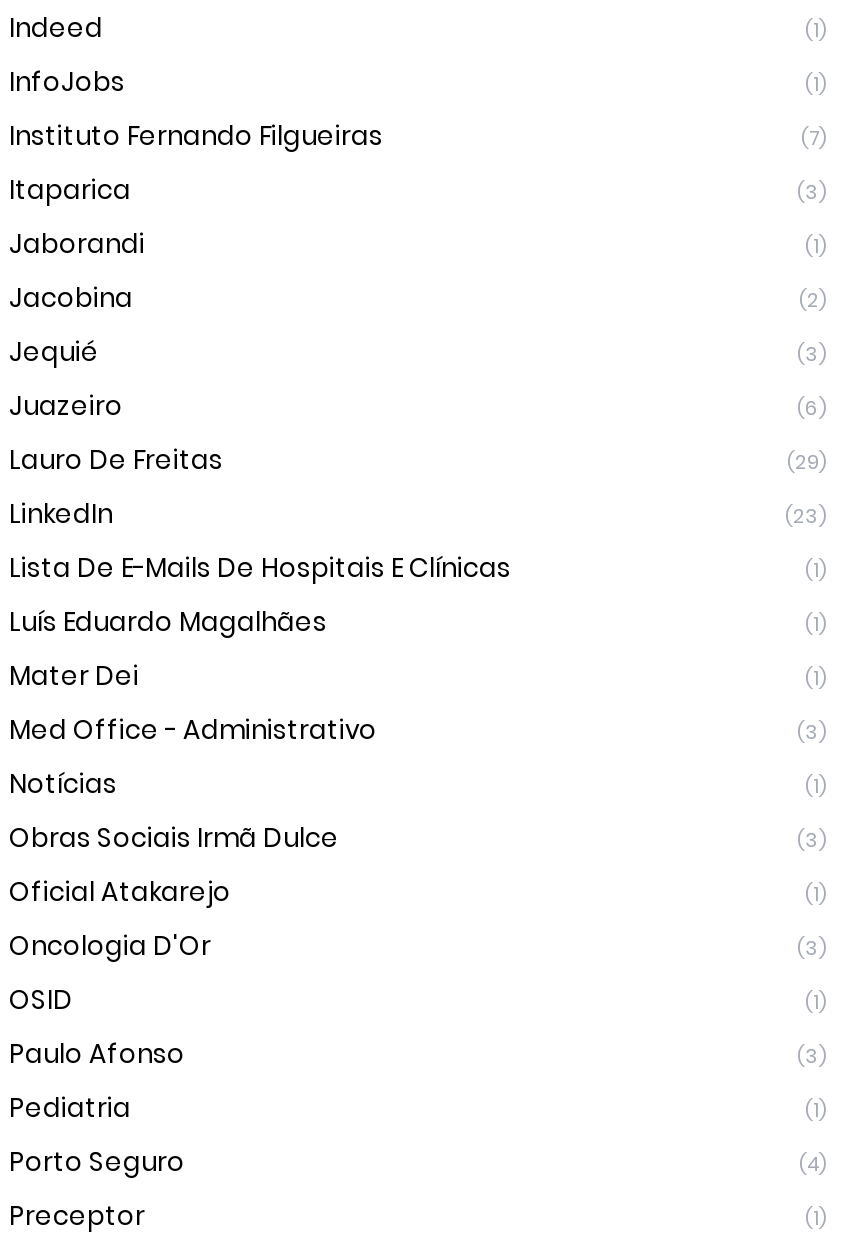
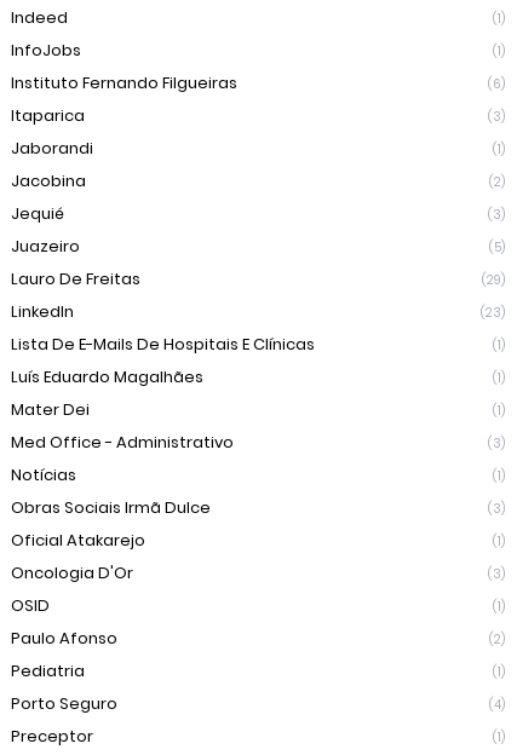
- (7)
+ (6)

- (6)
+ (5)

- (3)
+ (2)
